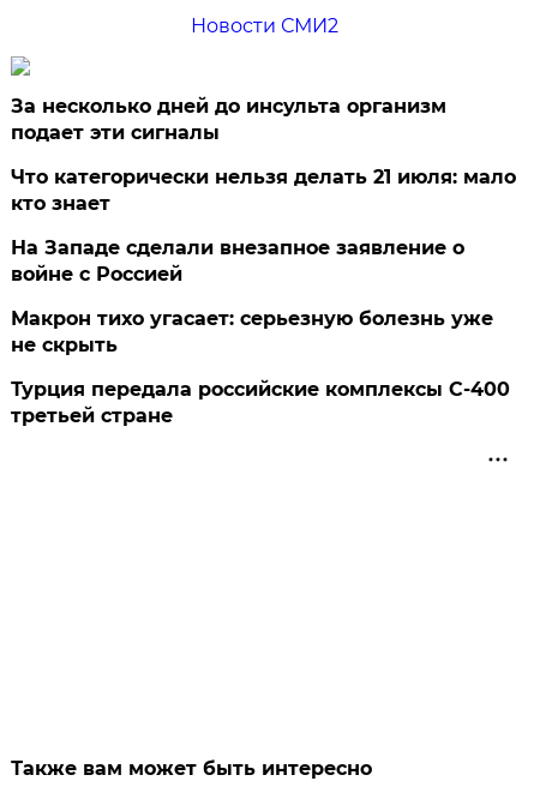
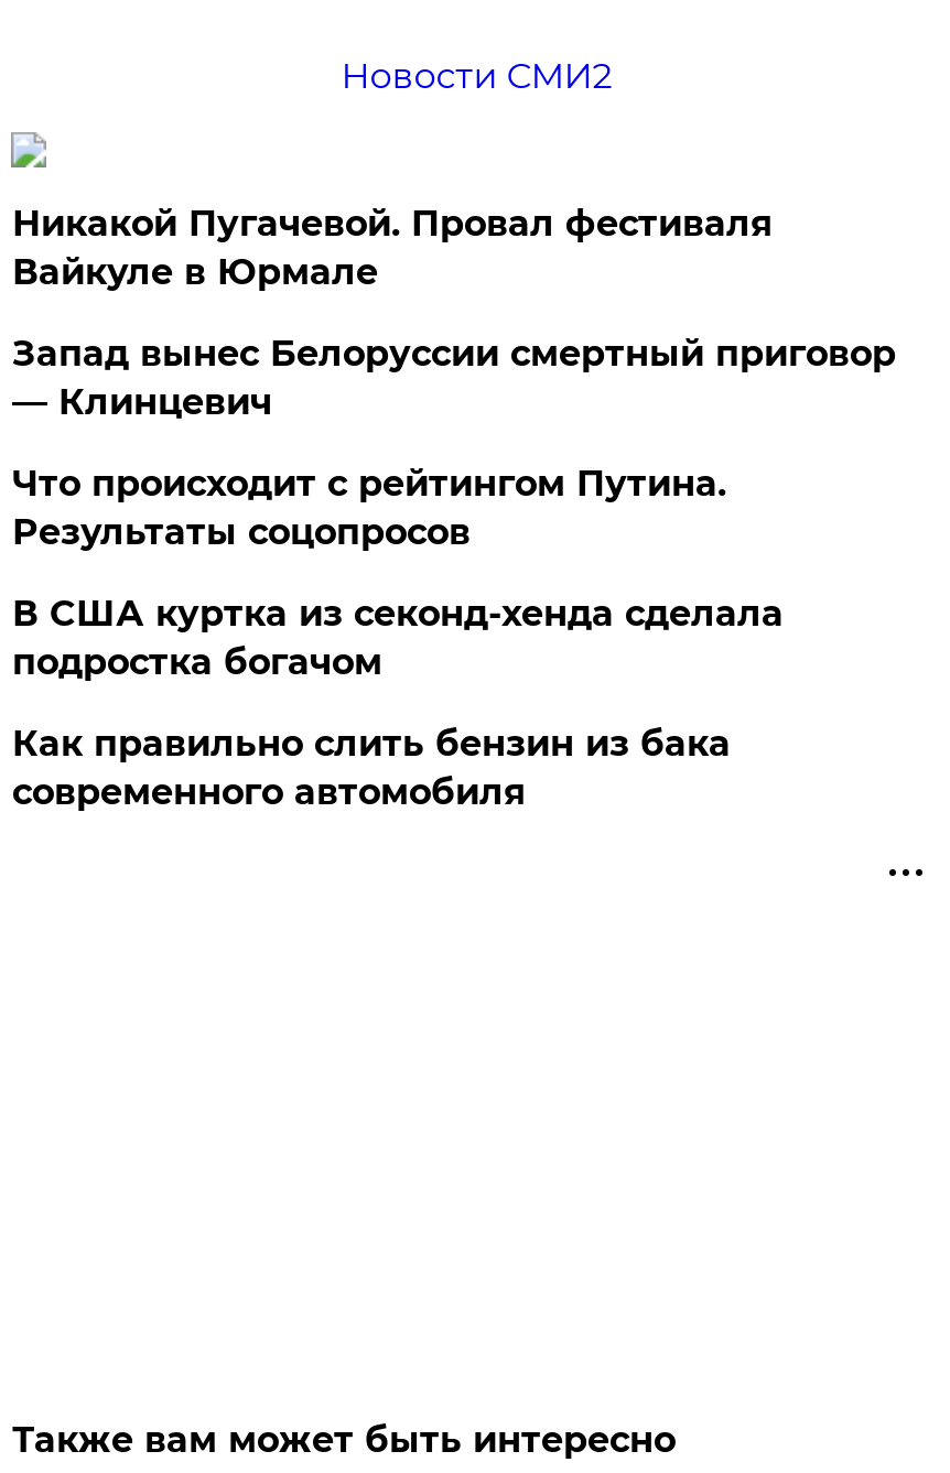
- За несколько дней до инсульта организм
- подает эти сигналы
+ Никакой Пугачевой. Провал фестиваля
+ Вайкуле в Юрмале

- Что категорически нельзя делать 21 июля: мало
- кто знает
+ Запад вынес Белоруссии смертный приговор
+ — Клинцевич

- На Западе сделали внезапное заявление о
- войне с Россией
+ Что происходит с рейтингом Путина.
+ Результаты соцопросов

- Макрон тихо угасает: серьезную болезнь уже
- не скрыть
+ В США куртка из секонд-хенда сделала
+ подростка богачом

- Турция передала российские комплексы С-400
- третьей стране
+ Как правильно слить бензин из бака
+ современного автомобиля
